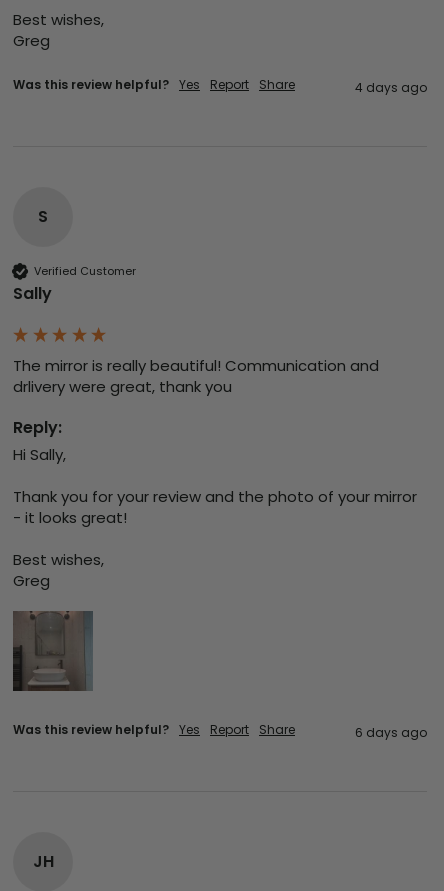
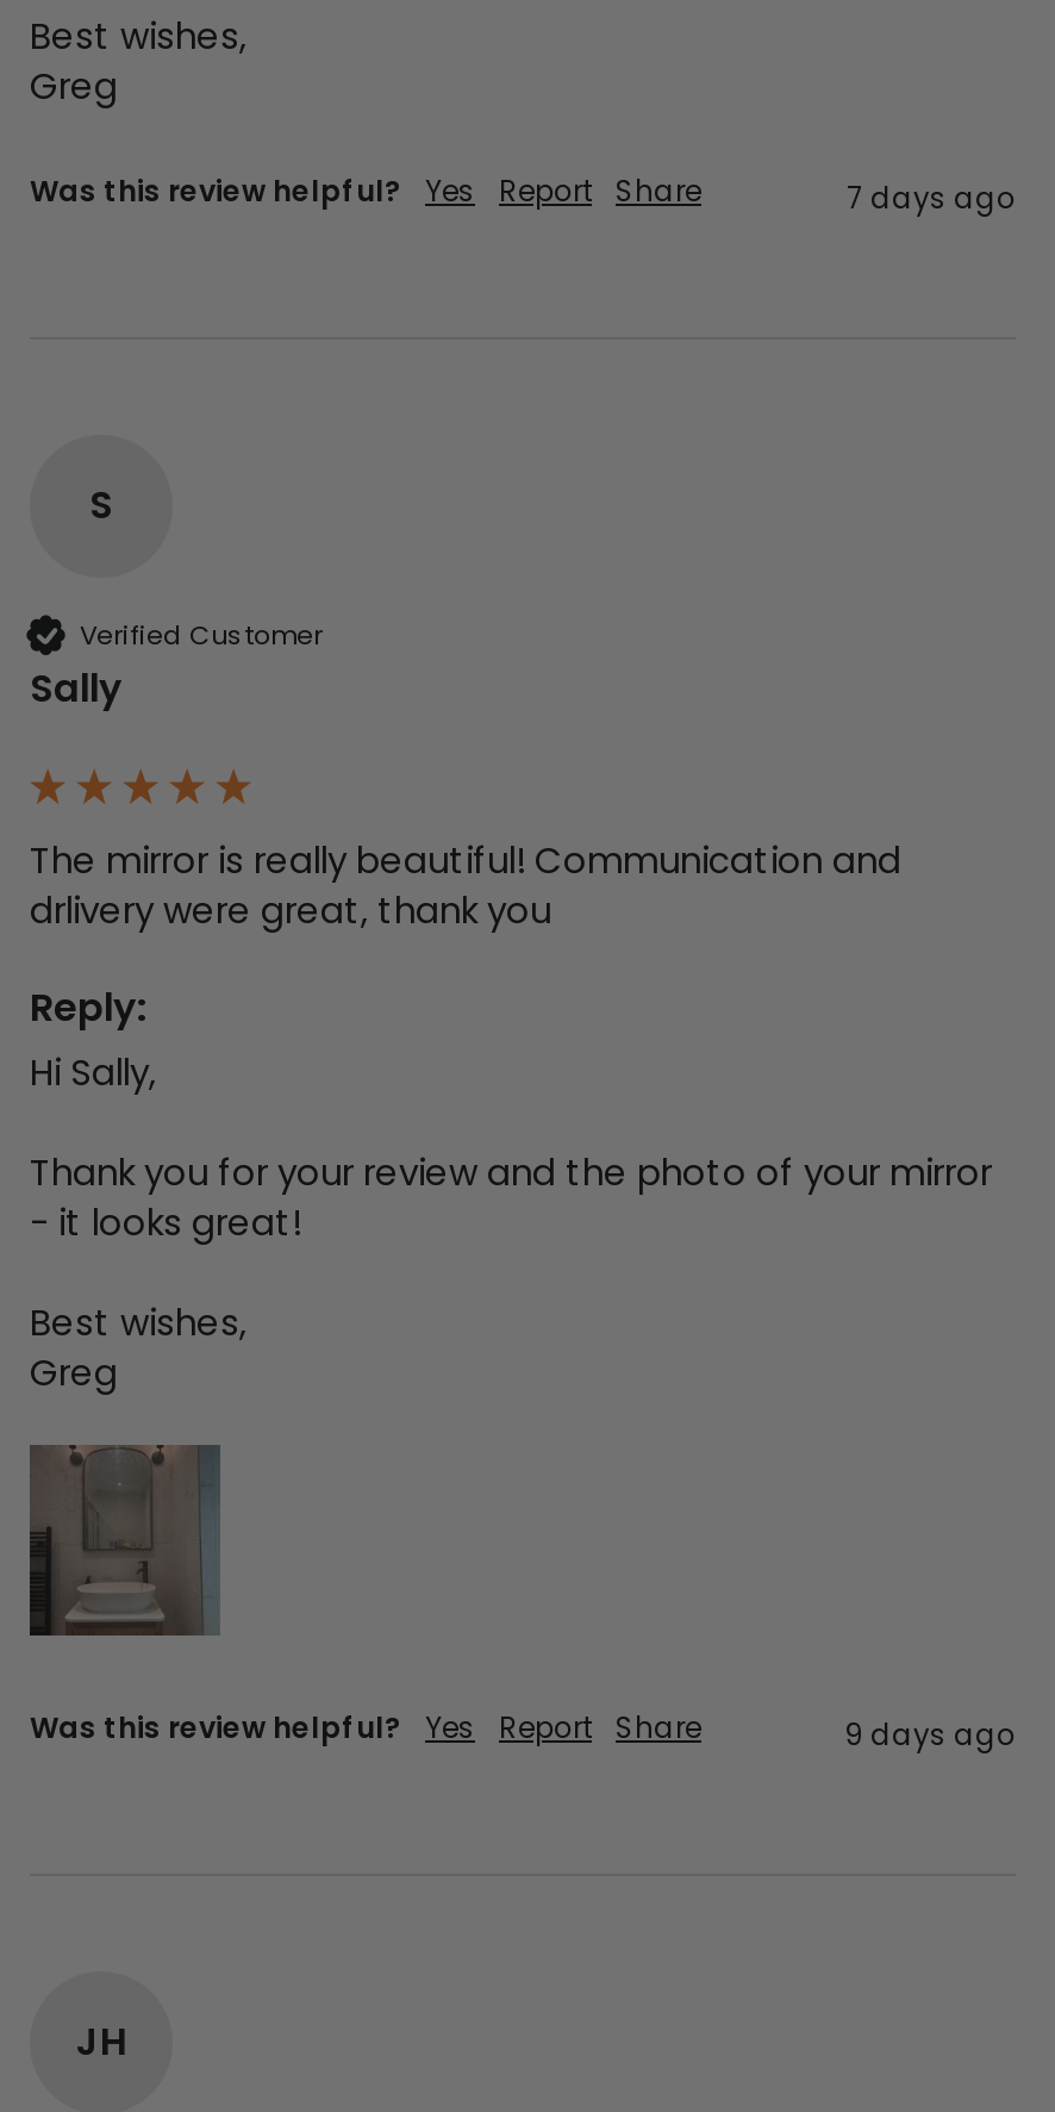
- 4 days ago
+ 7 days ago

- 6 days ago
+ 9 days ago
